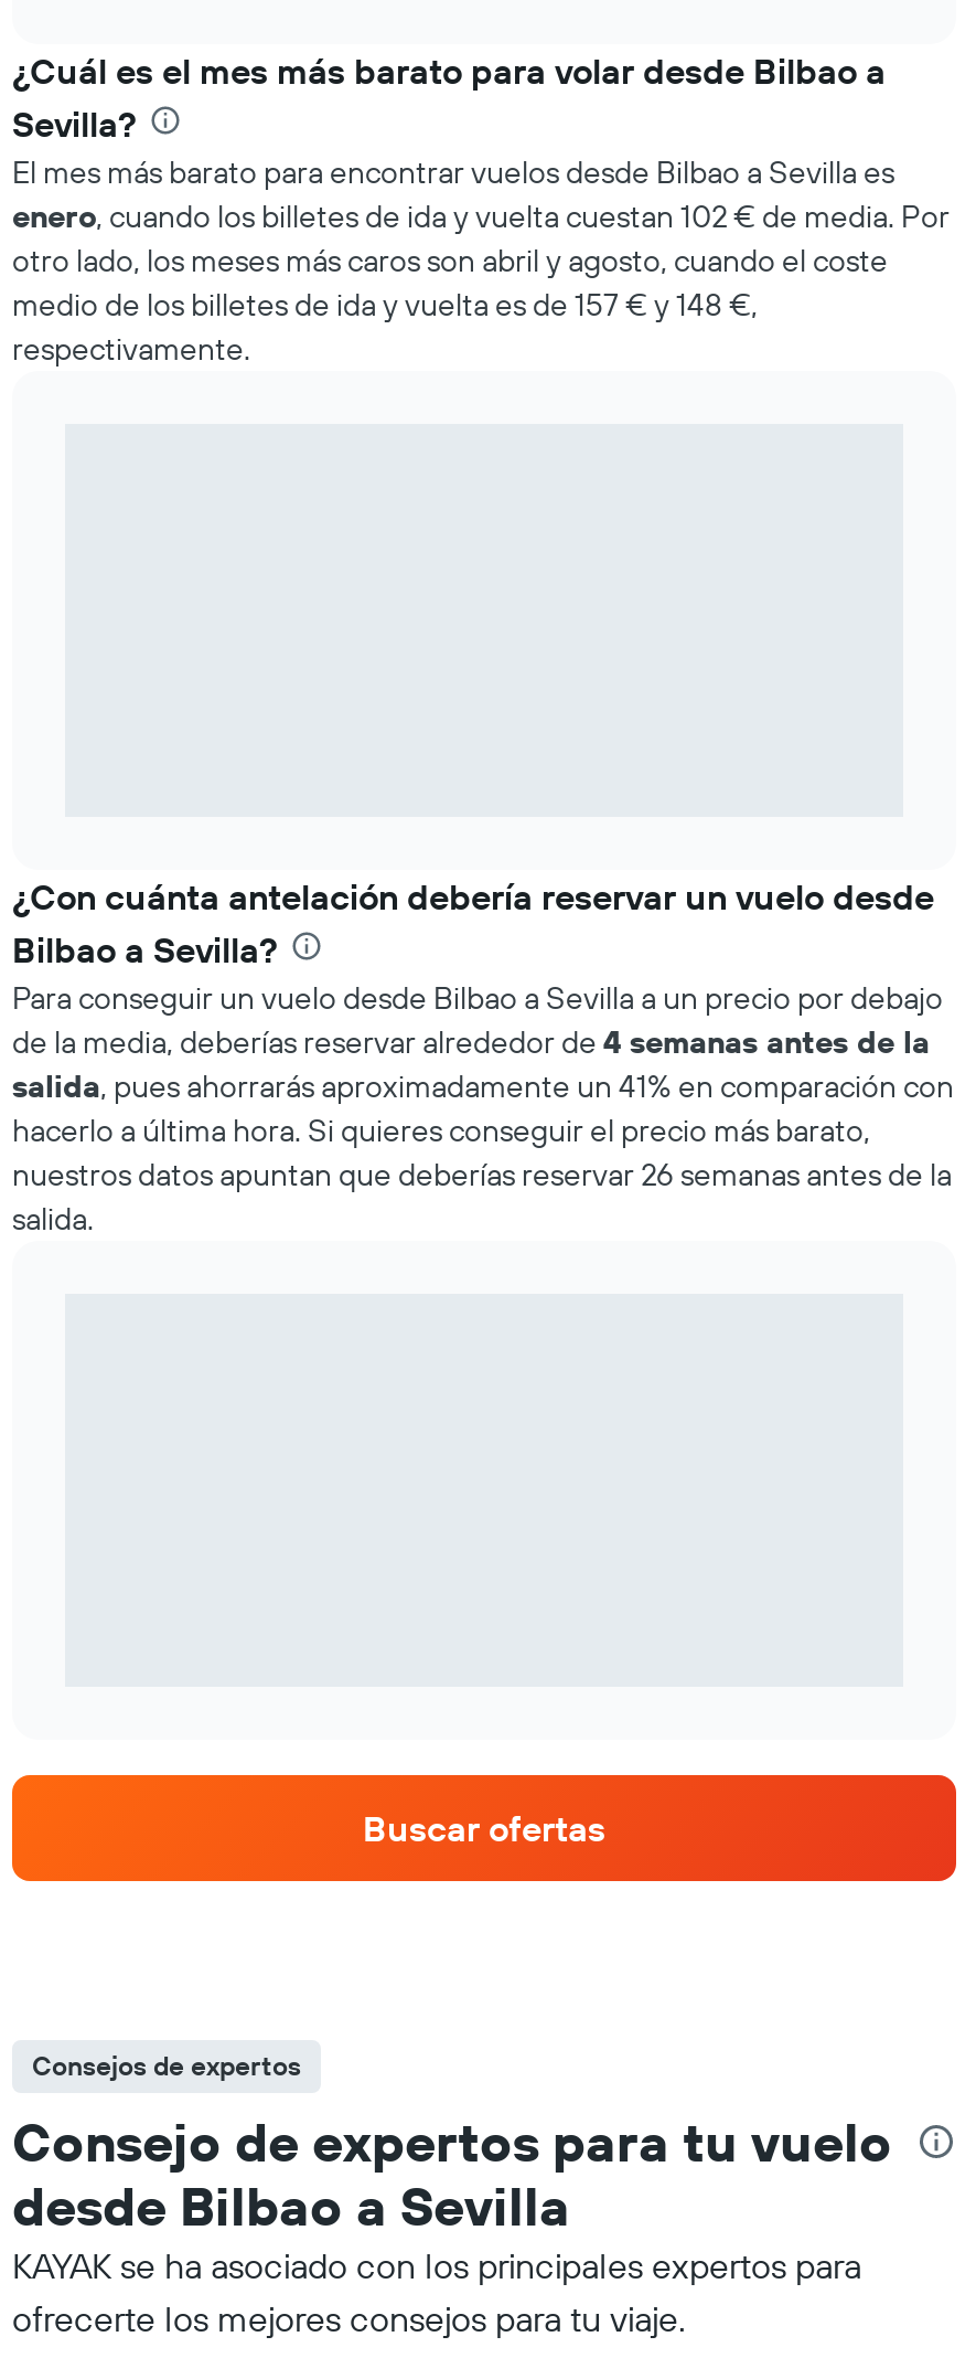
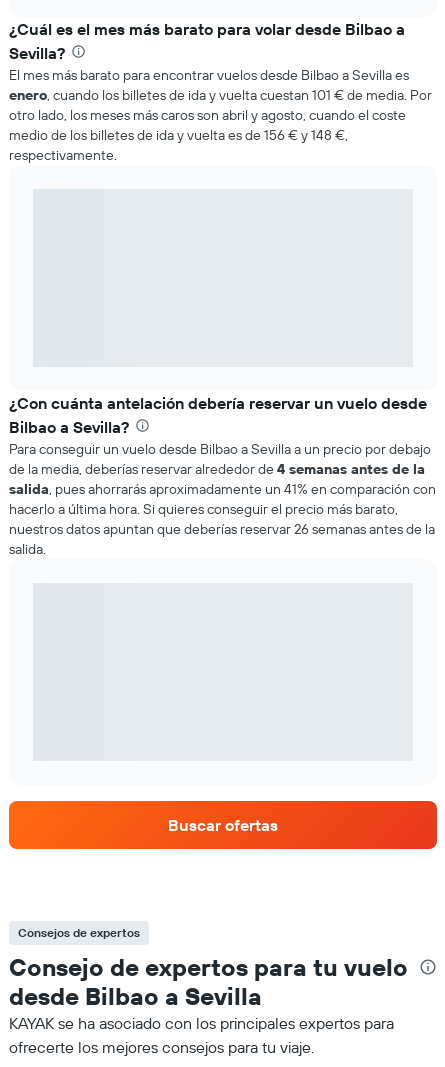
- enero, cuando los billetes de ida y vuelta cuestan 102 € de media. Por
+ enero, cuando los billetes de ida y vuelta cuestan 101 € de media. Por

- medio de los billetes de ida y vuelta es de 157 € y 148 €,
+ medio de los billetes de ida y vuelta es de 156 € y 148 €,
